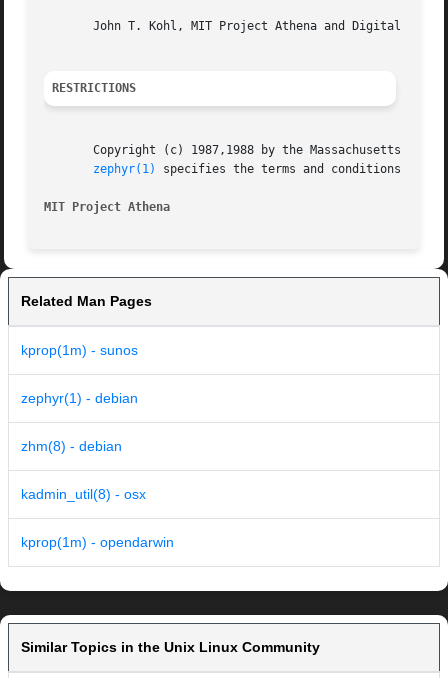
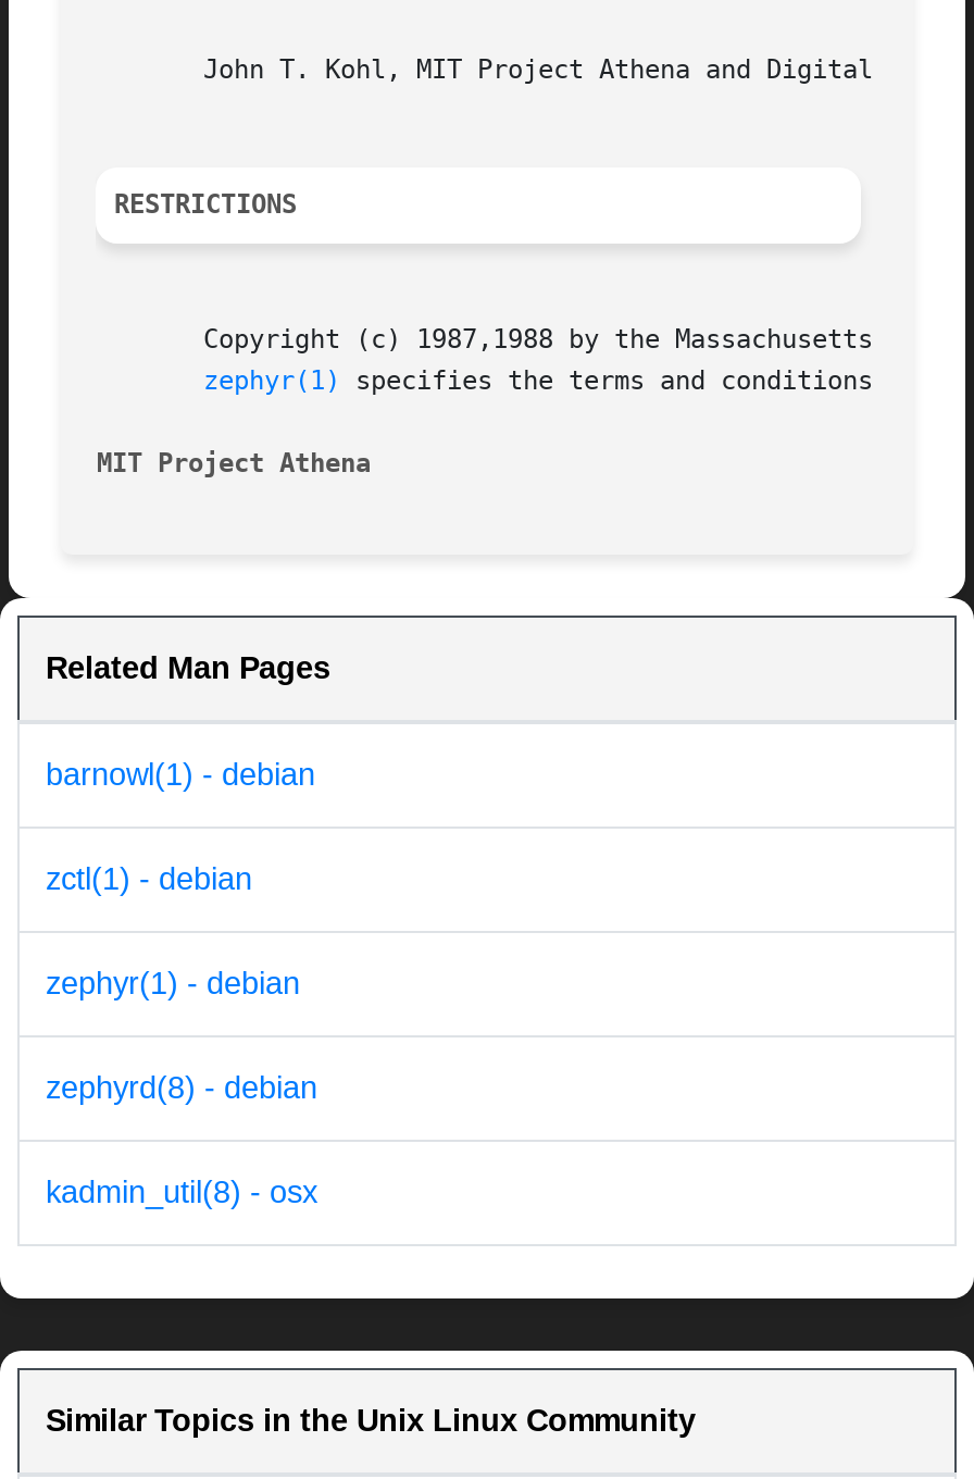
- kprop(1m) - sunos
+ barnowl(1) - debian
+ zctl(1) - debian

moved down: zephyr(1) - debian

- zhm(8) - debian
+ zephyrd(8) - debian

moved down: kadmin_util(8) - osx

- kprop(1m) - opendarwin
